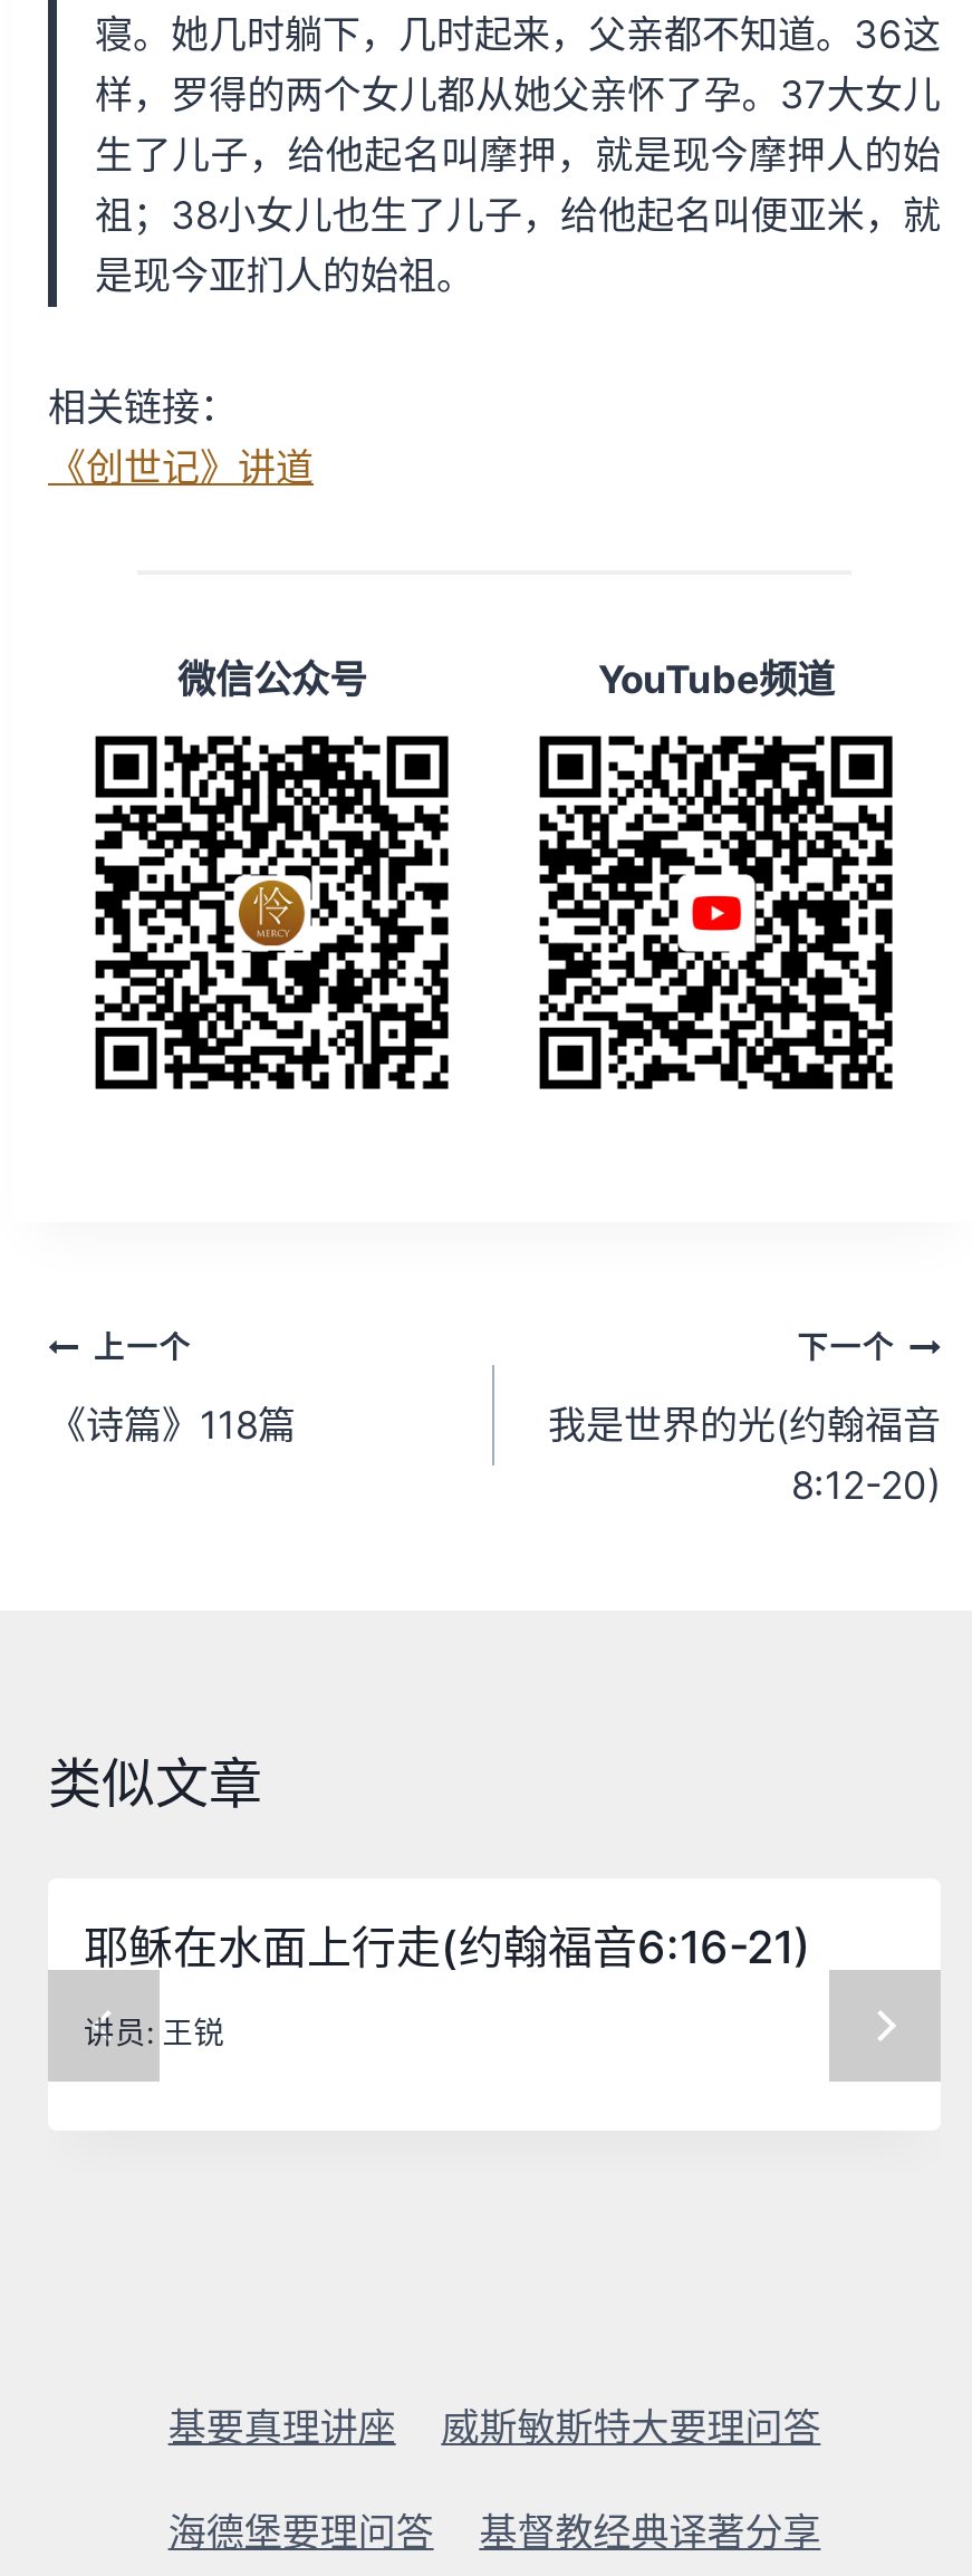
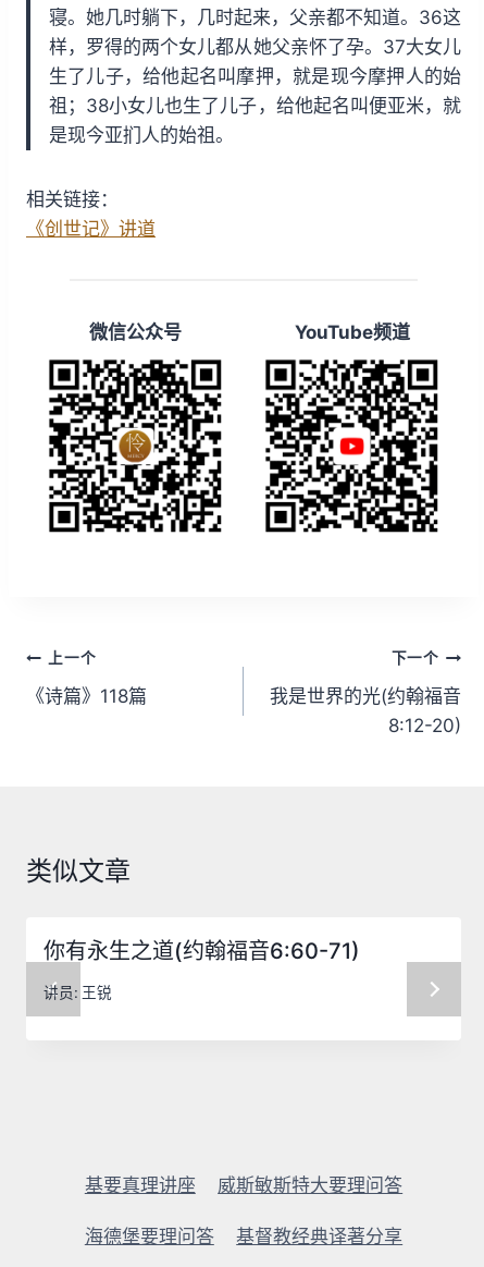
- 耶稣在水面上行走(约翰福音6:16-21)
+ 你有永生之道(约翰福音6:60-71)
